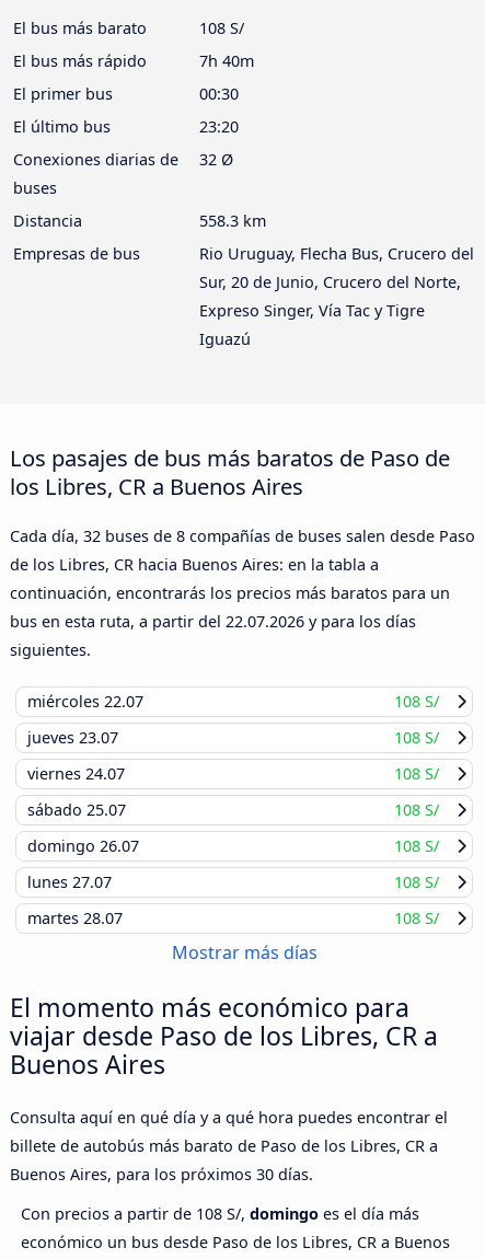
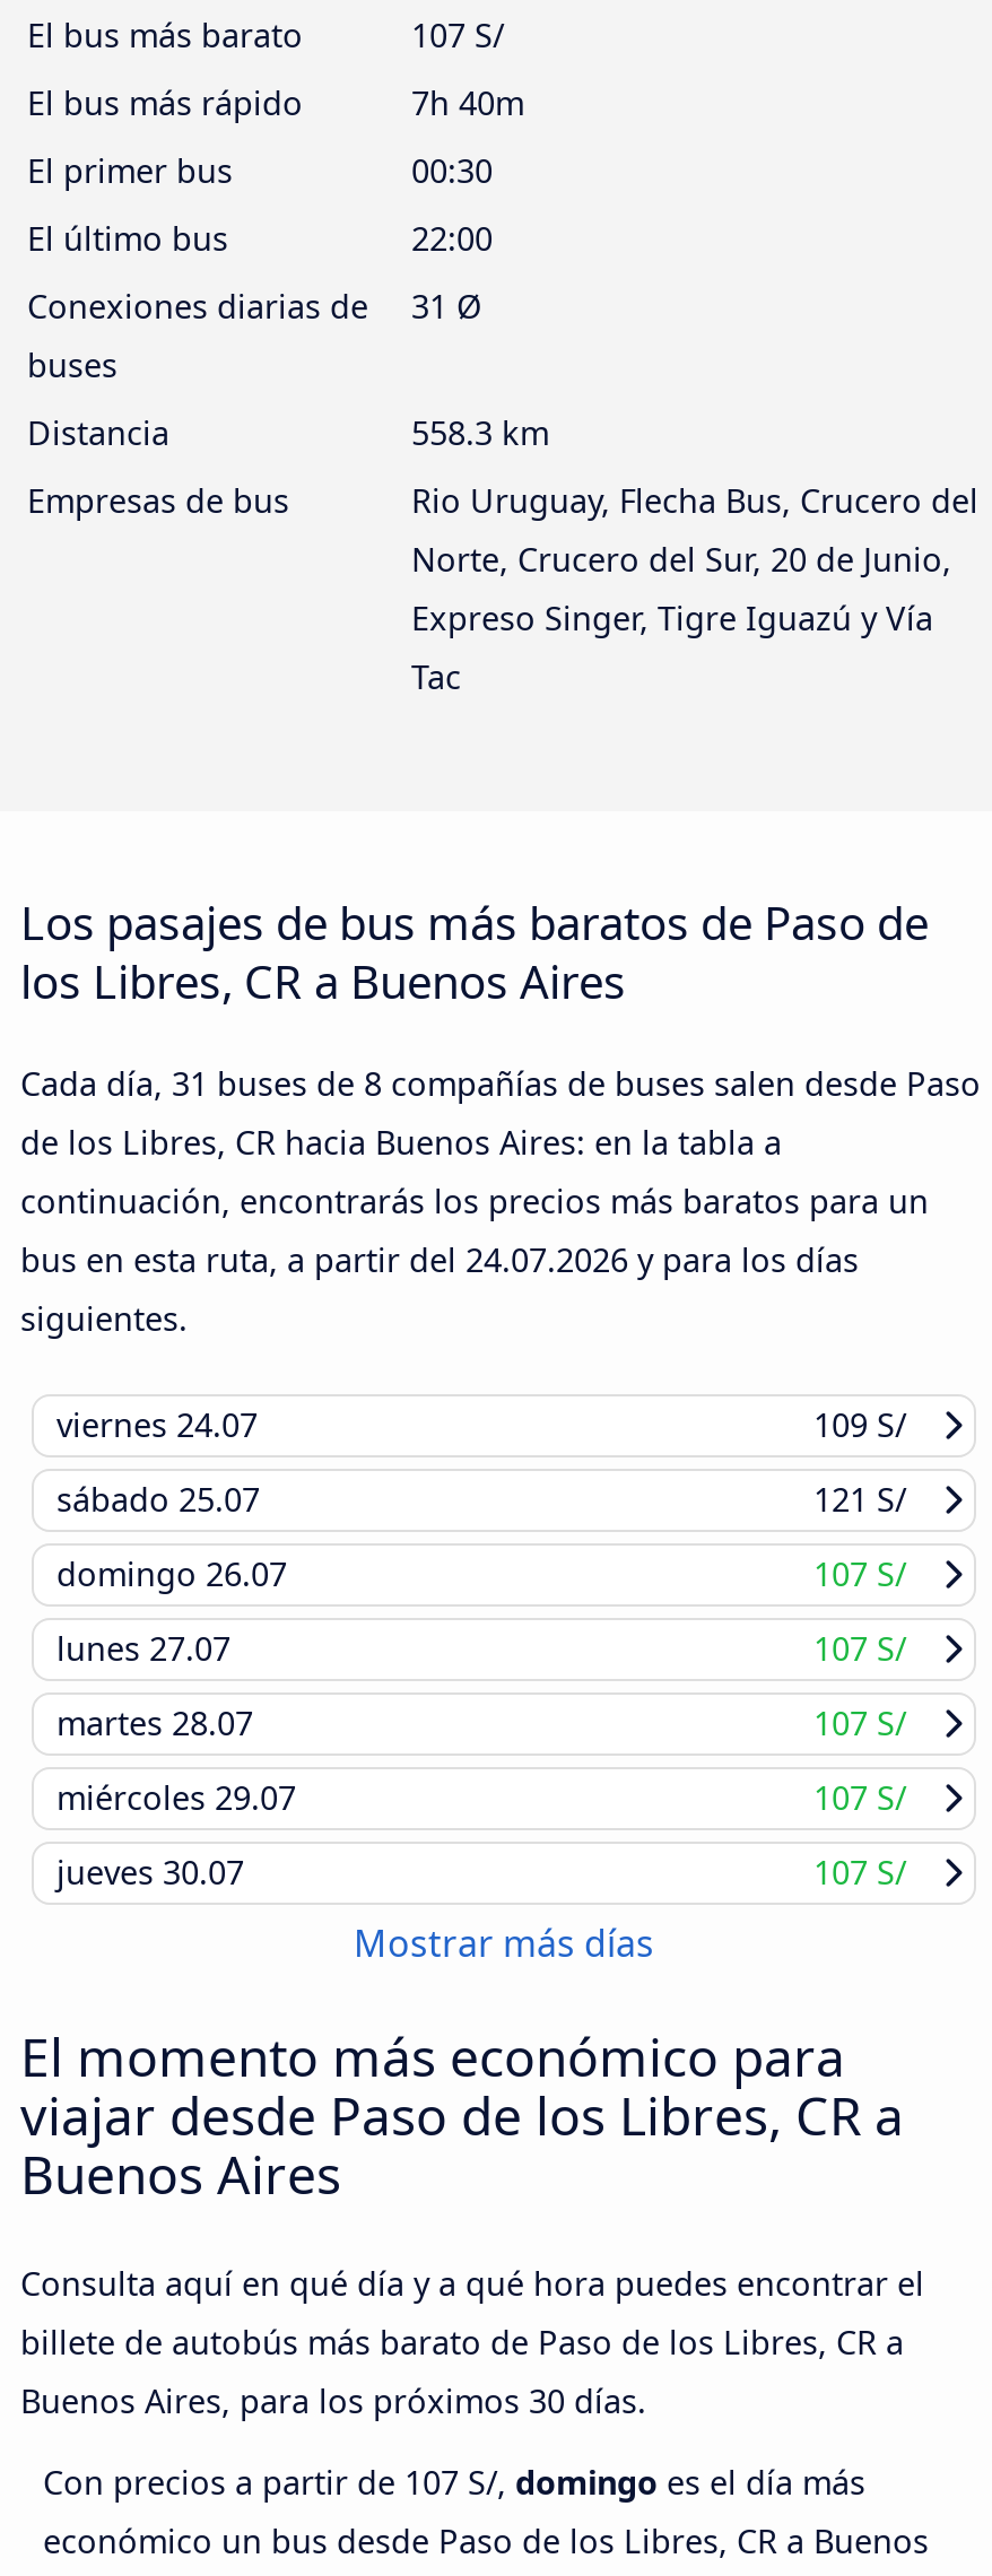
- 108 S/
+ 107 S/

- 23:20
+ 22:00

- Conexiones diarias de 32 Ø
+ Conexiones diarias de 31 Ø

- Sur, 20 de Junio, Crucero del Norte,
- Expreso Singer, Vía Tac y Tigre
- Iguazú
+ Norte, Crucero del Sur, 20 de Junio,
+ Expreso Singer, Tigre Iguazú y Vía
+ Tac

- Cada día, 32 buses de 8 compañías de buses salen desde Paso
+ Cada día, 31 buses de 8 compañías de buses salen desde Paso

- bus en esta ruta, a partir del 22.07.2026 y para los días
+ bus en esta ruta, a partir del 24.07.2026 y para los días

- miércoles 22.07
- 108 S/
- jueves 23.07
- 108 S/

moved up: viernes 24.07 | sábado 25.07 | domingo 26.07 | lunes 27.07 | martes 28.07

- 108 S/
+ 109 S/

- 108 S/
+ 121 S/

- 108 S/
+ 107 S/

- 108 S/
+ 107 S/

- 108 S/
+ 107 S/
+ miércoles 29.07
+ 107 S/
+ jueves 30.07
+ 107 S/

- Con precios a partir de 108 S/, domingo es el día más
+ Con precios a partir de 107 S/, domingo es el día más
